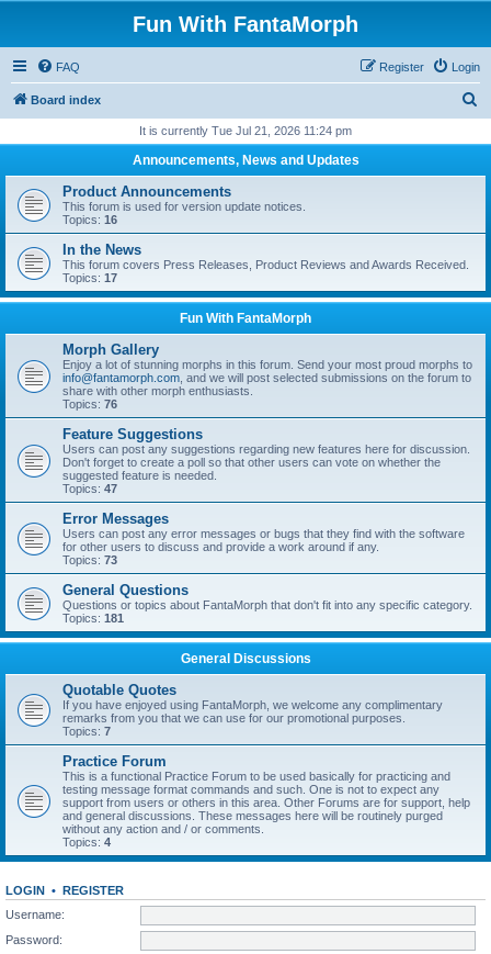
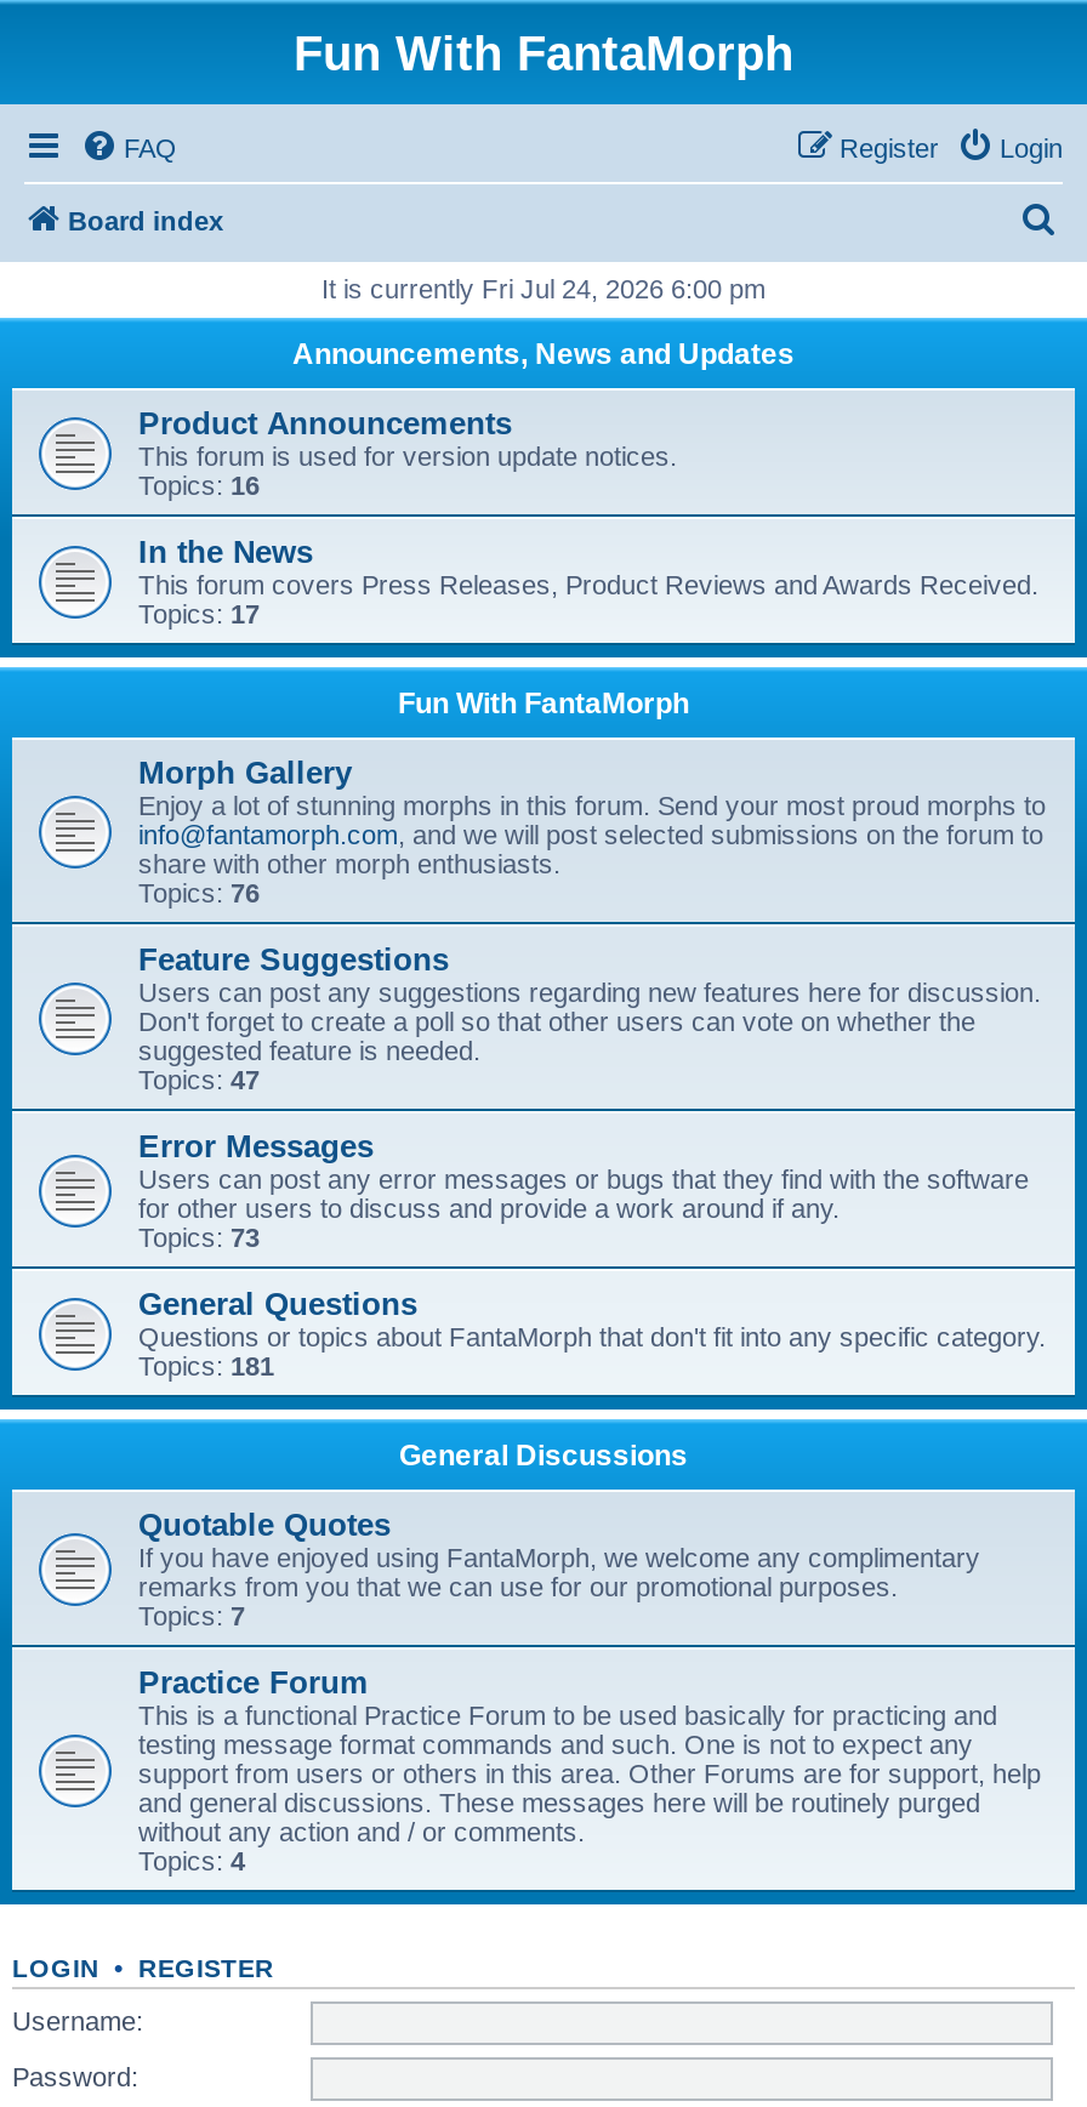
- It is currently Tue Jul 21, 2026 11:24 pm
+ It is currently Fri Jul 24, 2026 6:00 pm
